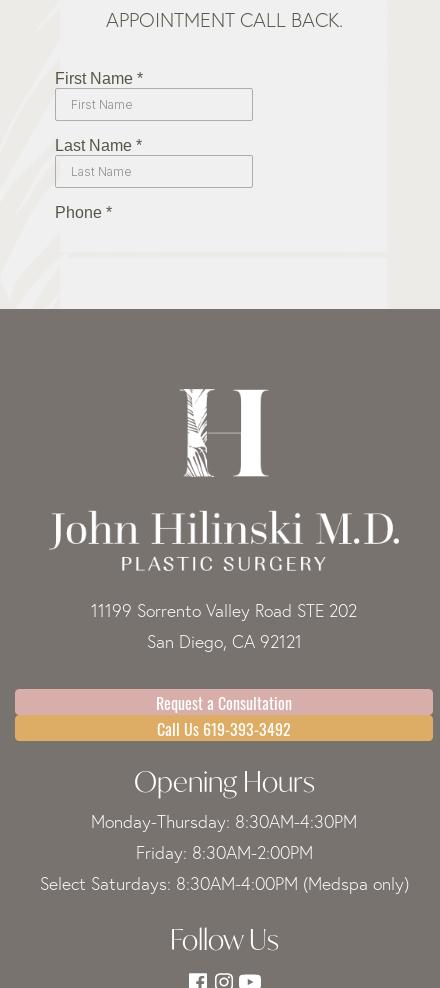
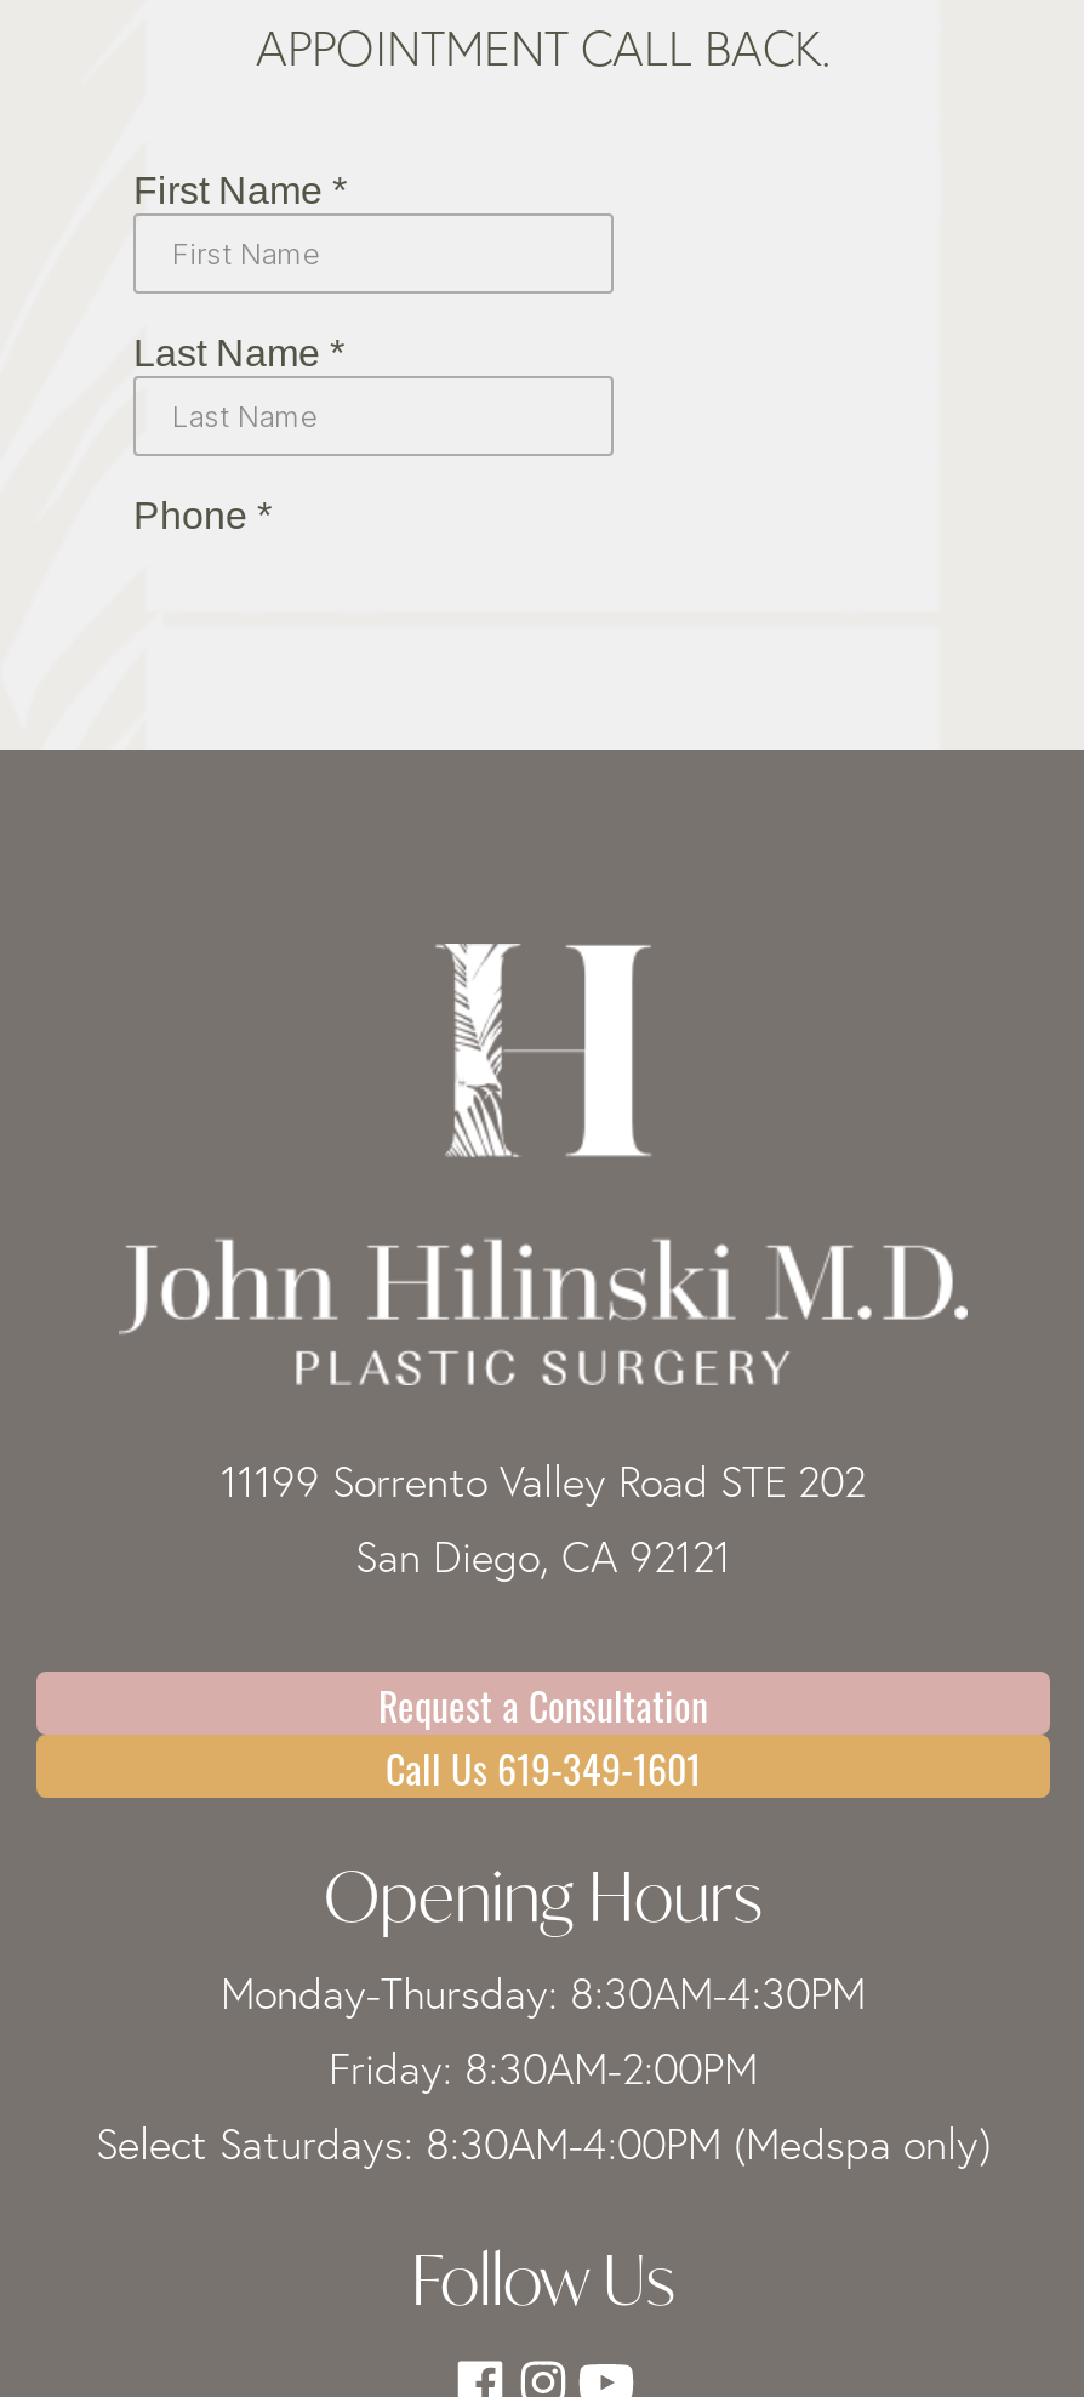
- Call Us 619-393-3492
+ Call Us 619-349-1601
